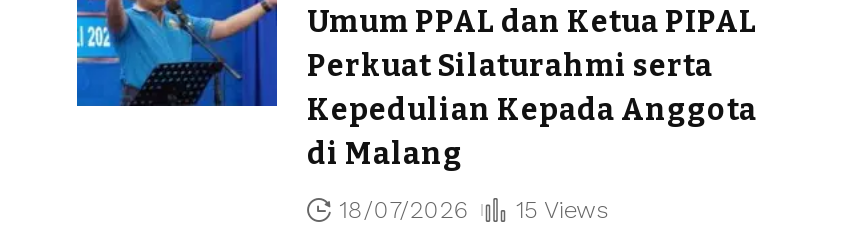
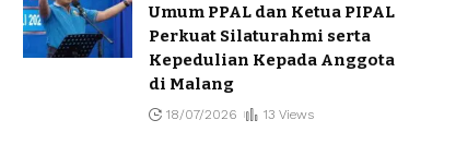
- 18/07/2026 15 Views
+ 18/07/2026 13 Views
